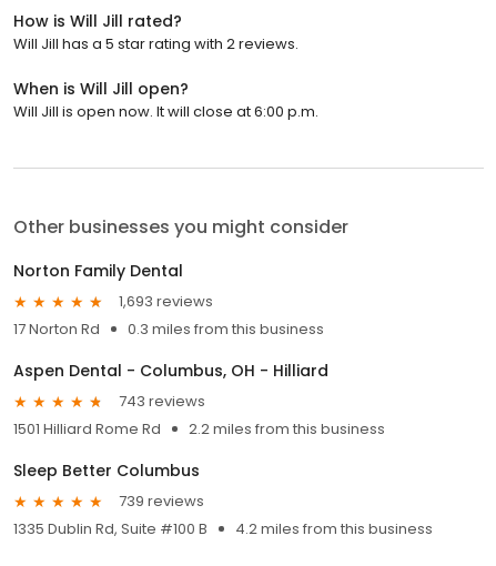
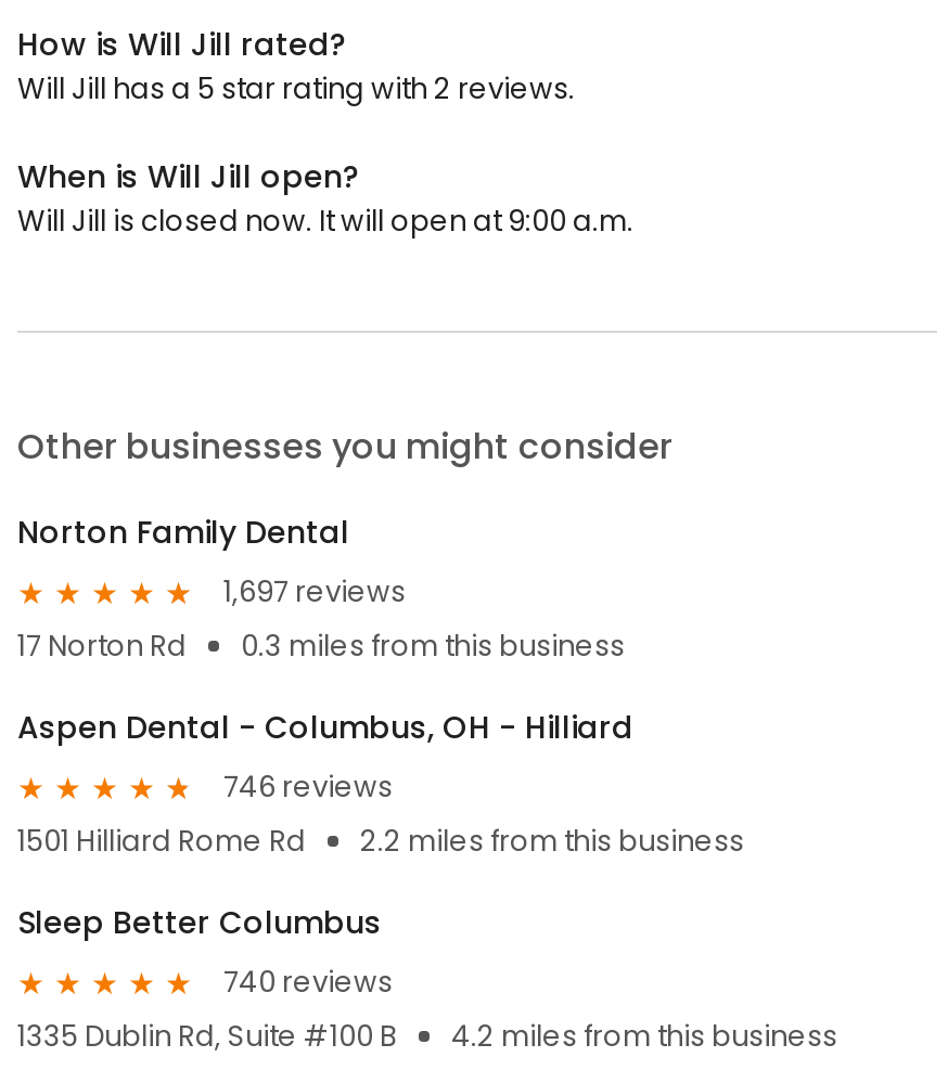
- Will Jill is open now. It will close at 6:00 p.m.
+ Will Jill is closed now. It will open at 9:00 a.m.

- 1,693 reviews
+ 1,697 reviews

- 743 reviews
+ 746 reviews

- 739 reviews
+ 740 reviews
